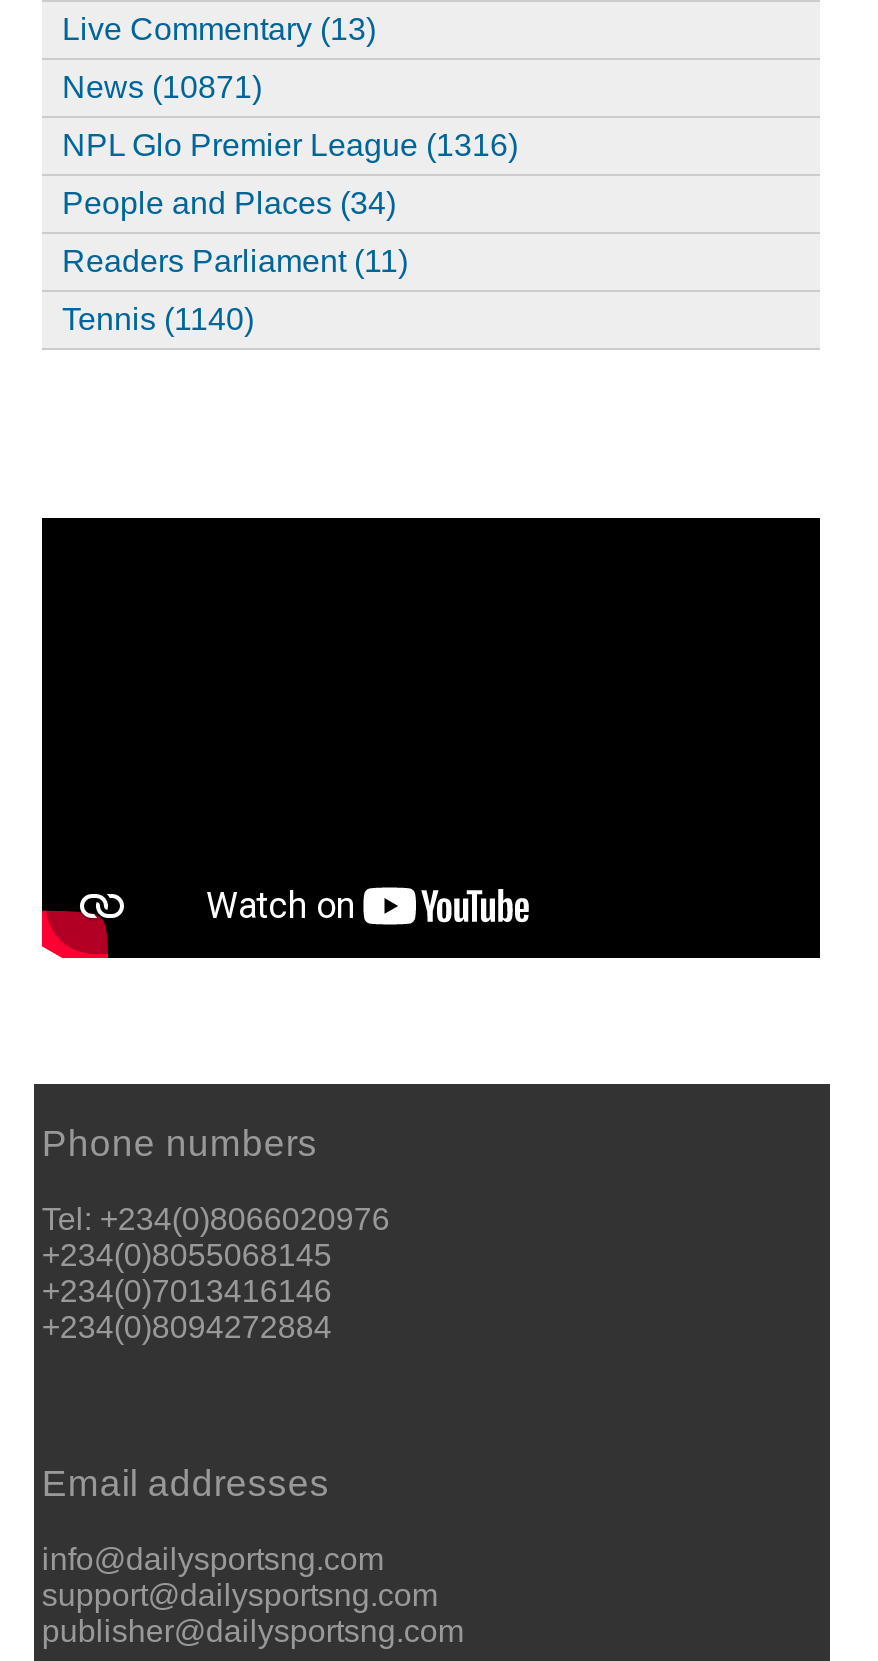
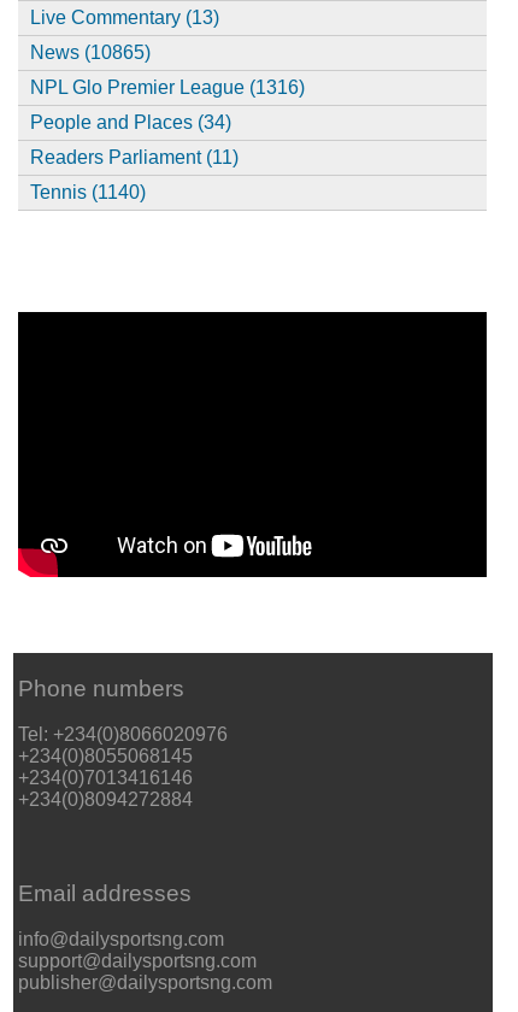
- News (10871)
+ News (10865)
